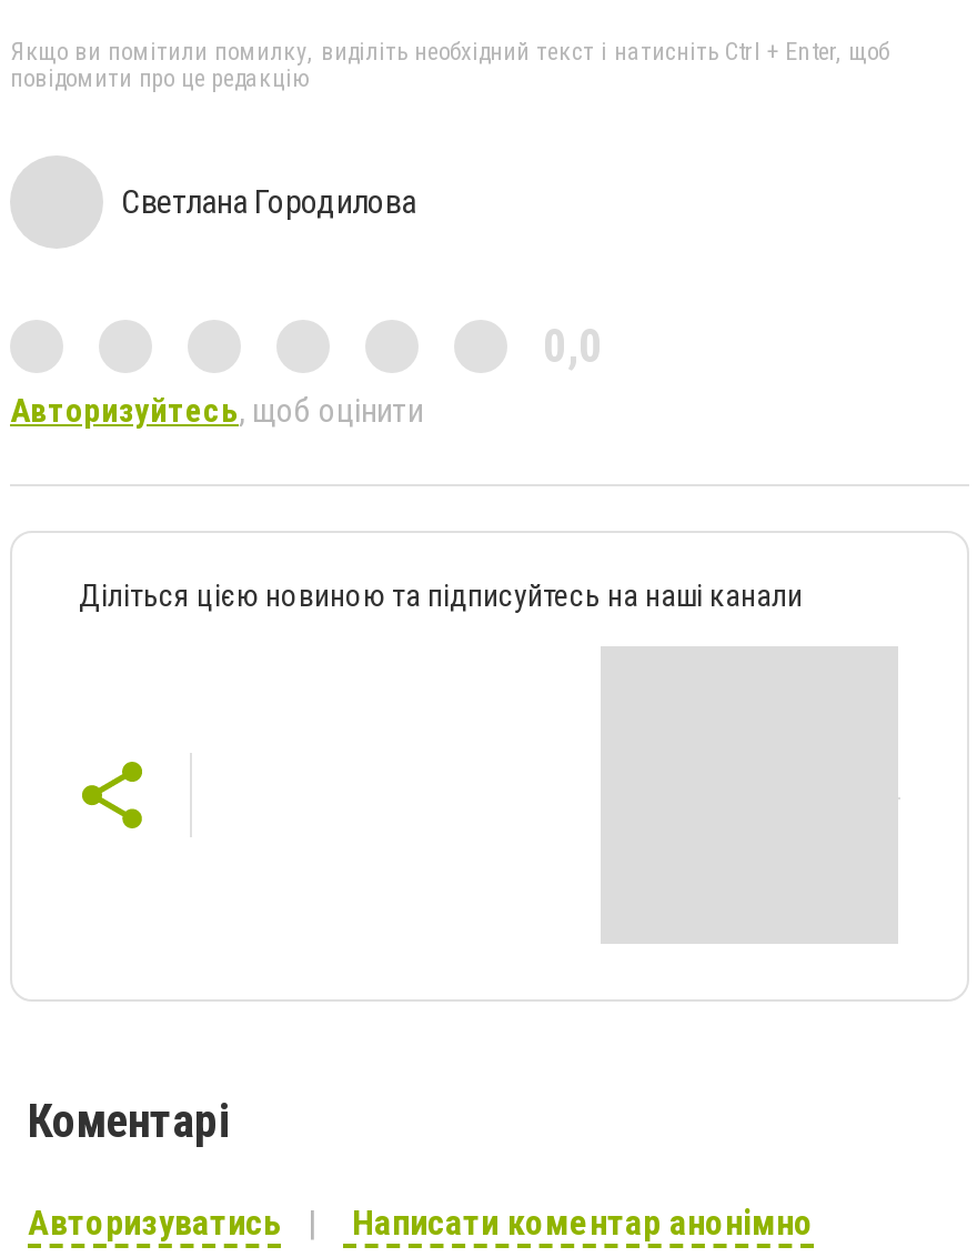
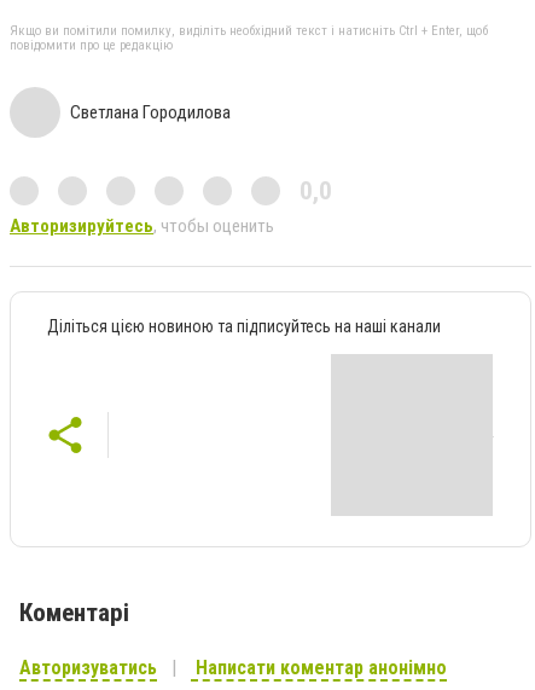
- Авторизуйтесь, щоб оцінити
+ Авторизируйтесь, чтобы оценить
